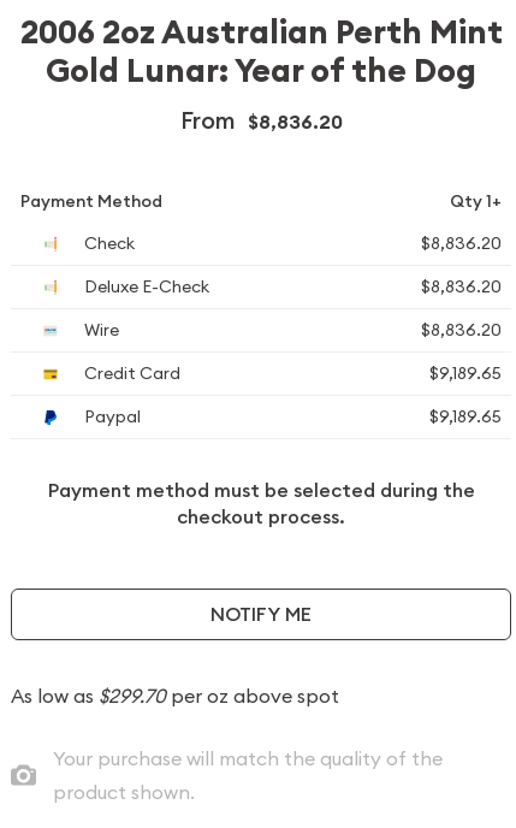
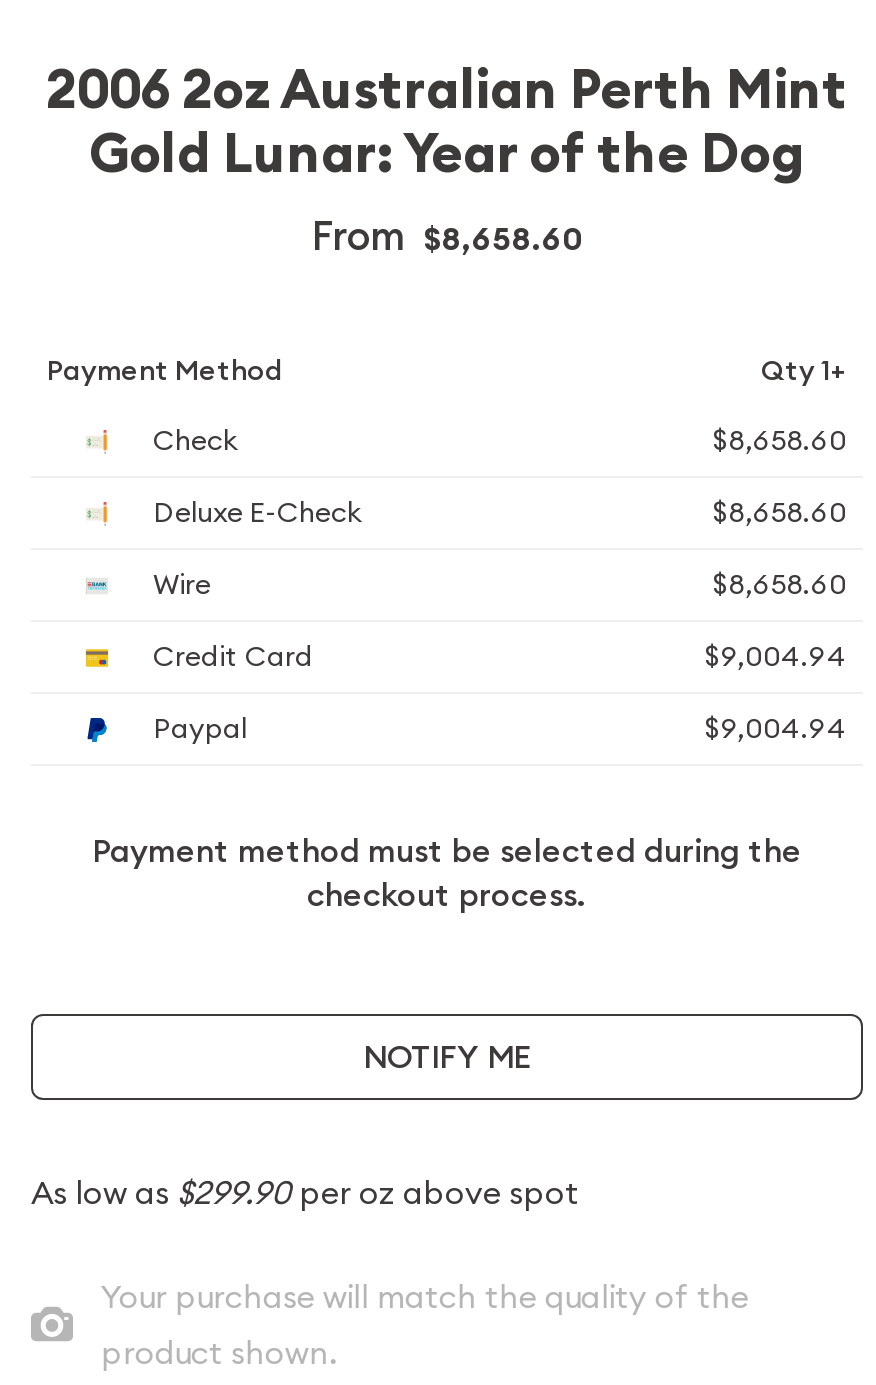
- From $8,836.20
+ From $8,658.60

- $8,836.20
+ $8,658.60

- $8,836.20
+ $8,658.60

- $8,836.20
+ $8,658.60

- $9,189.65
+ $9,004.94

- $9,189.65
+ $9,004.94

- As low as $299.70 per oz above spot
+ As low as $299.90 per oz above spot
